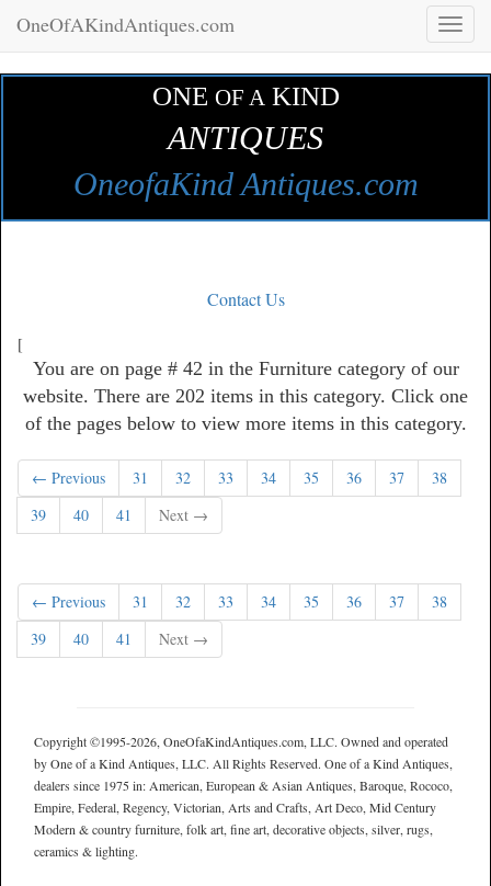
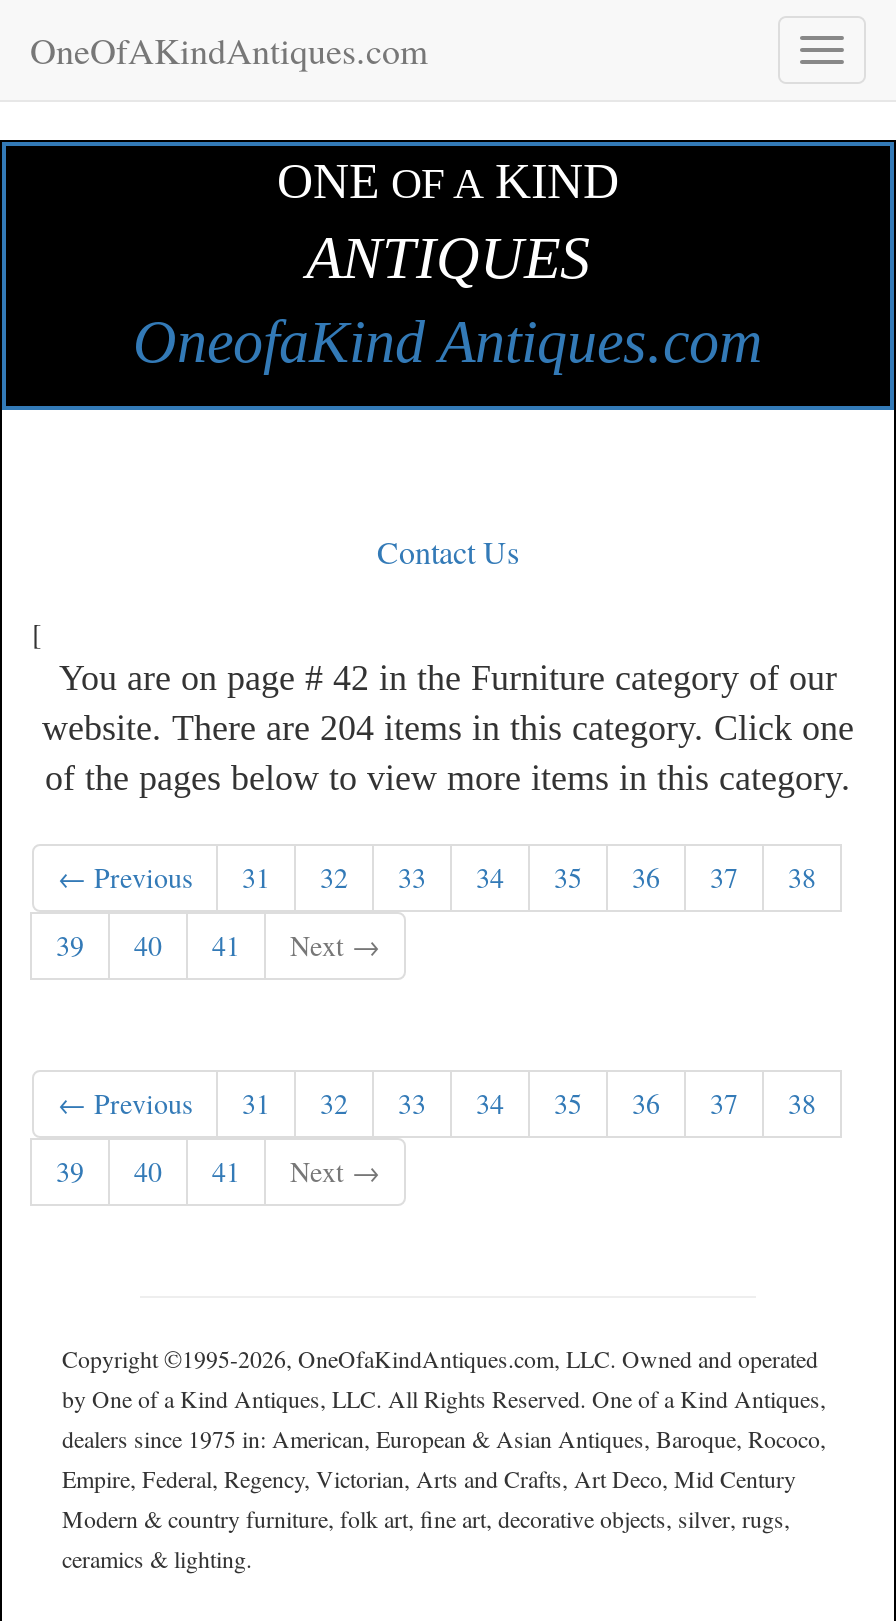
- website. There are 202 items in this category. Click one
+ website. There are 204 items in this category. Click one
